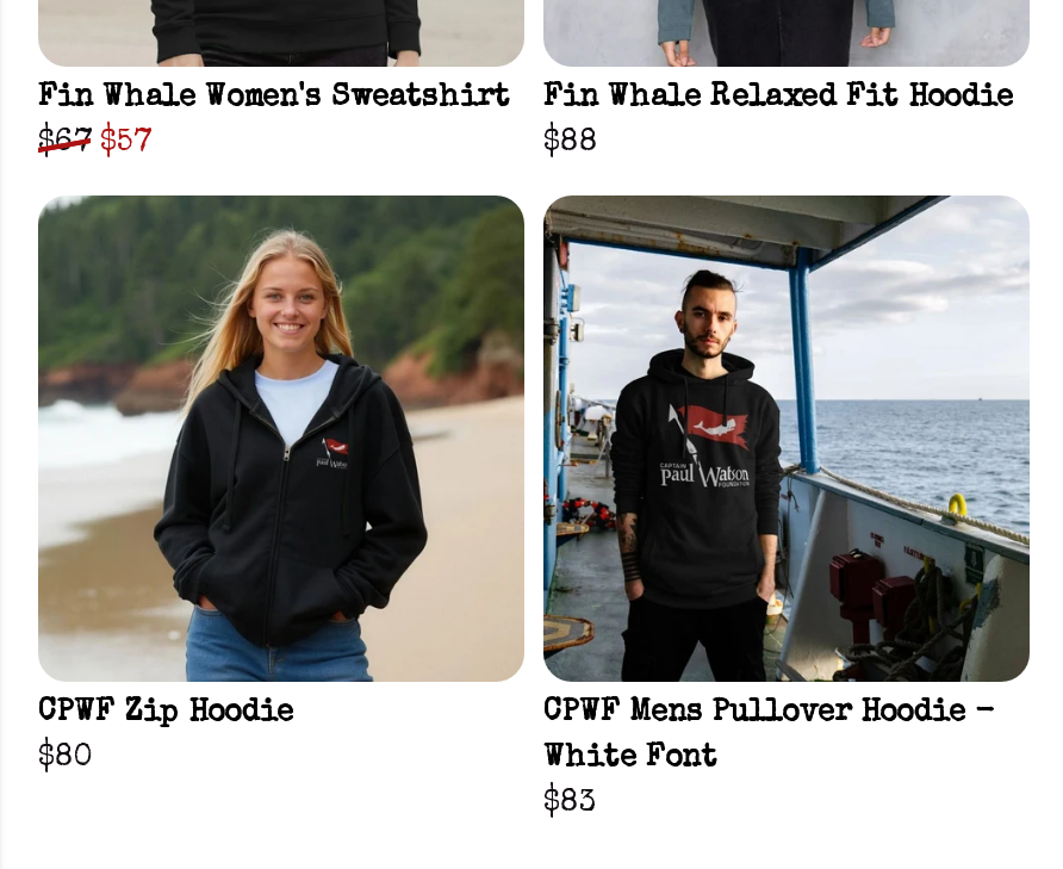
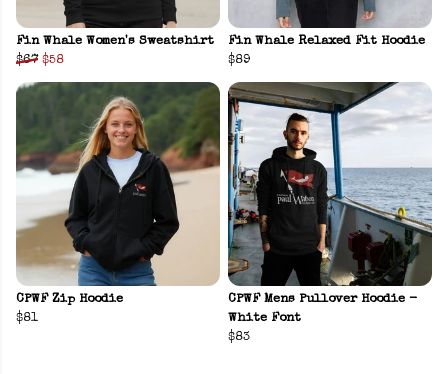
- $67 $57
+ $67 $58

- $88
+ $89

- $80
+ $81
